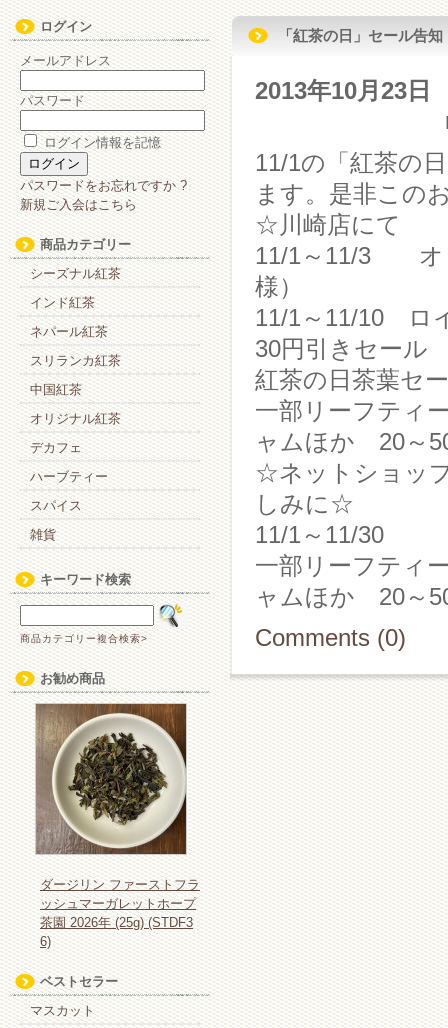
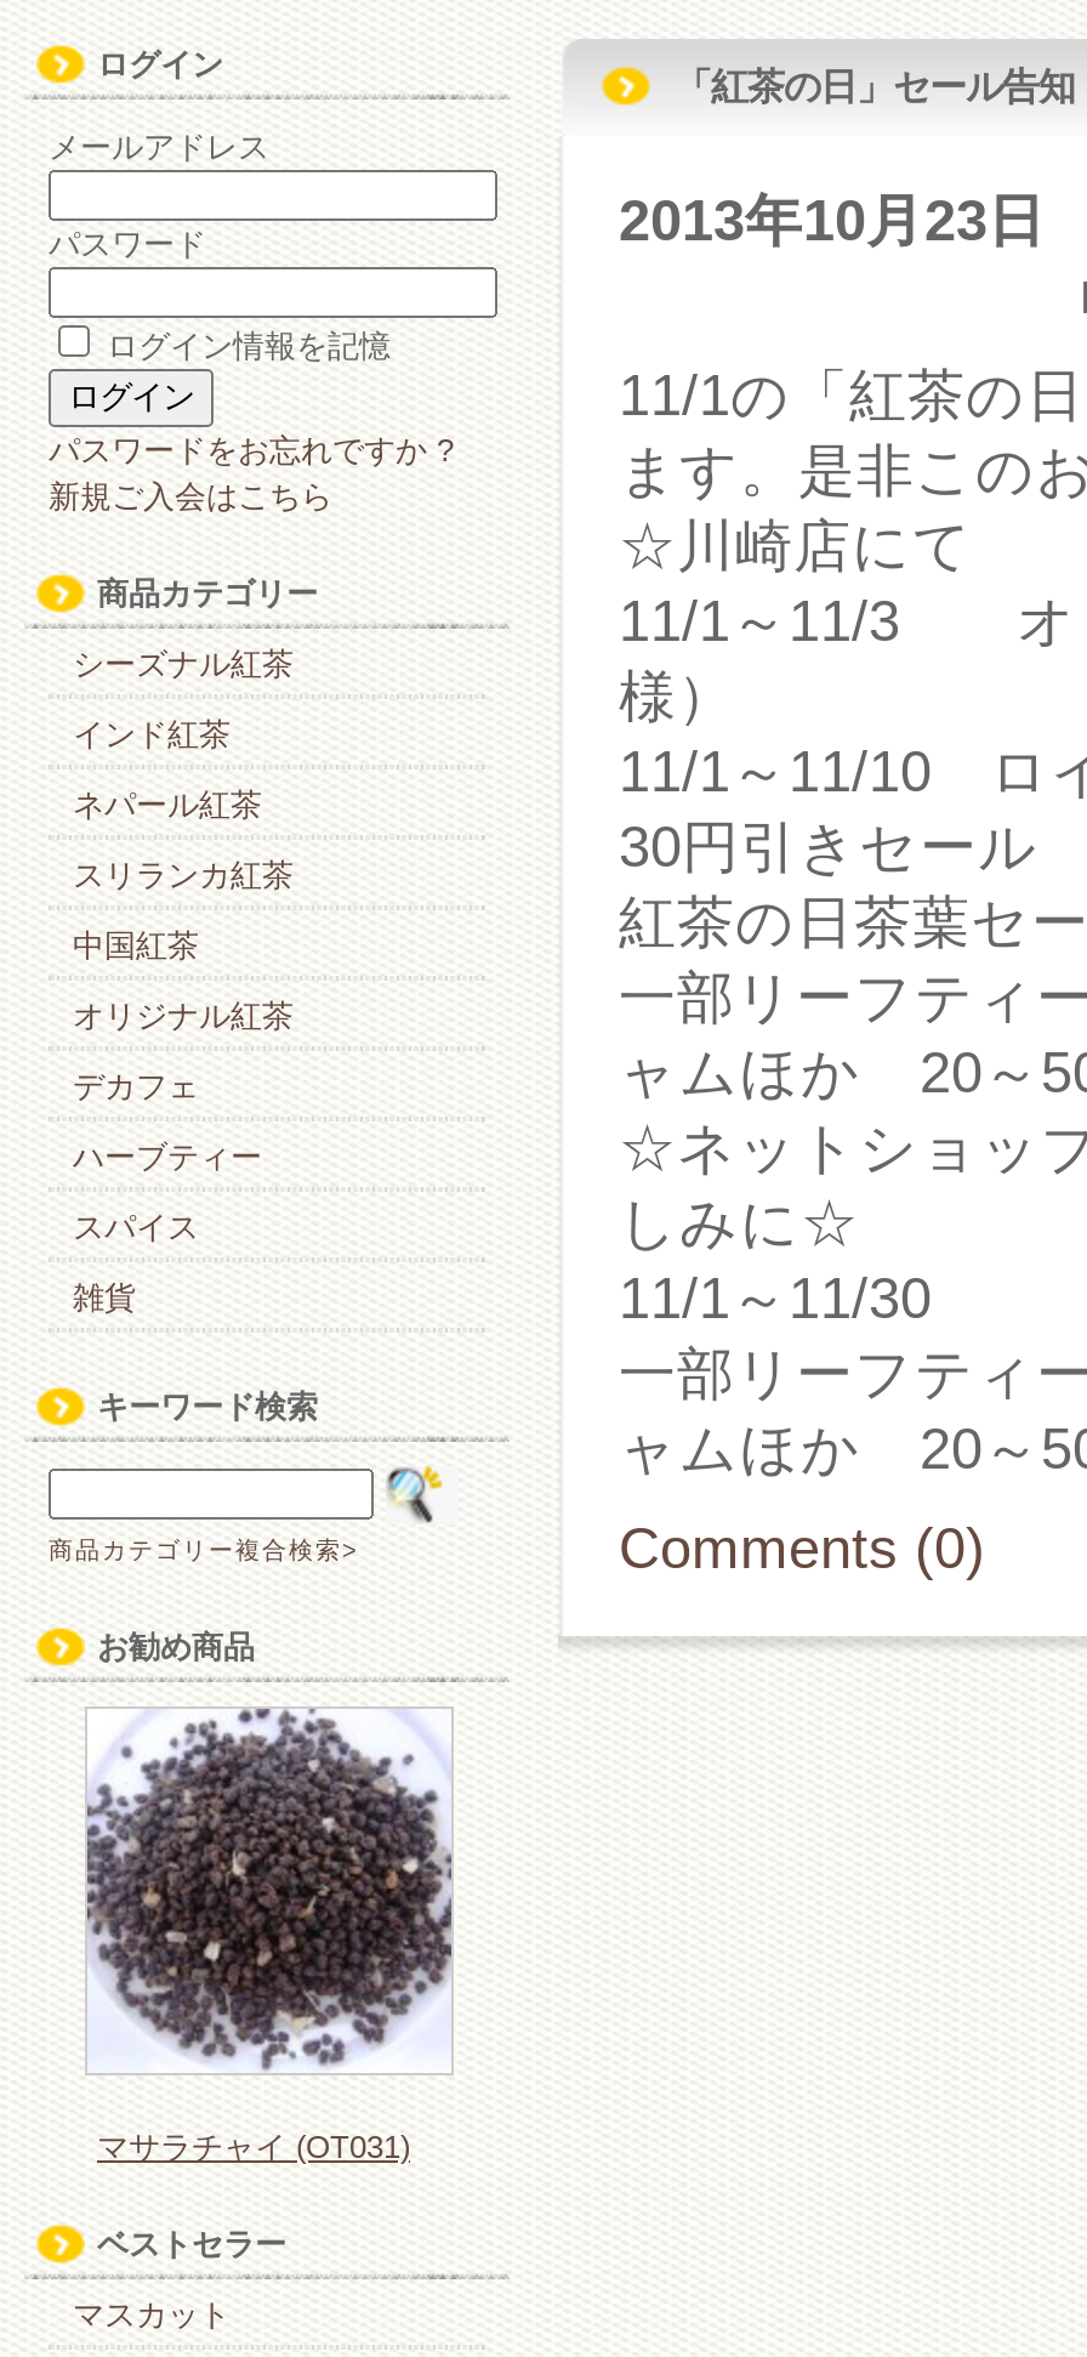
- [image]
+ [image]

- ダージリン ファーストフラ
- ッシュマーガレットホープ
- 茶園 2026年 (25g) (STDF3
- 6)
+ マサラチャイ (OT031)
